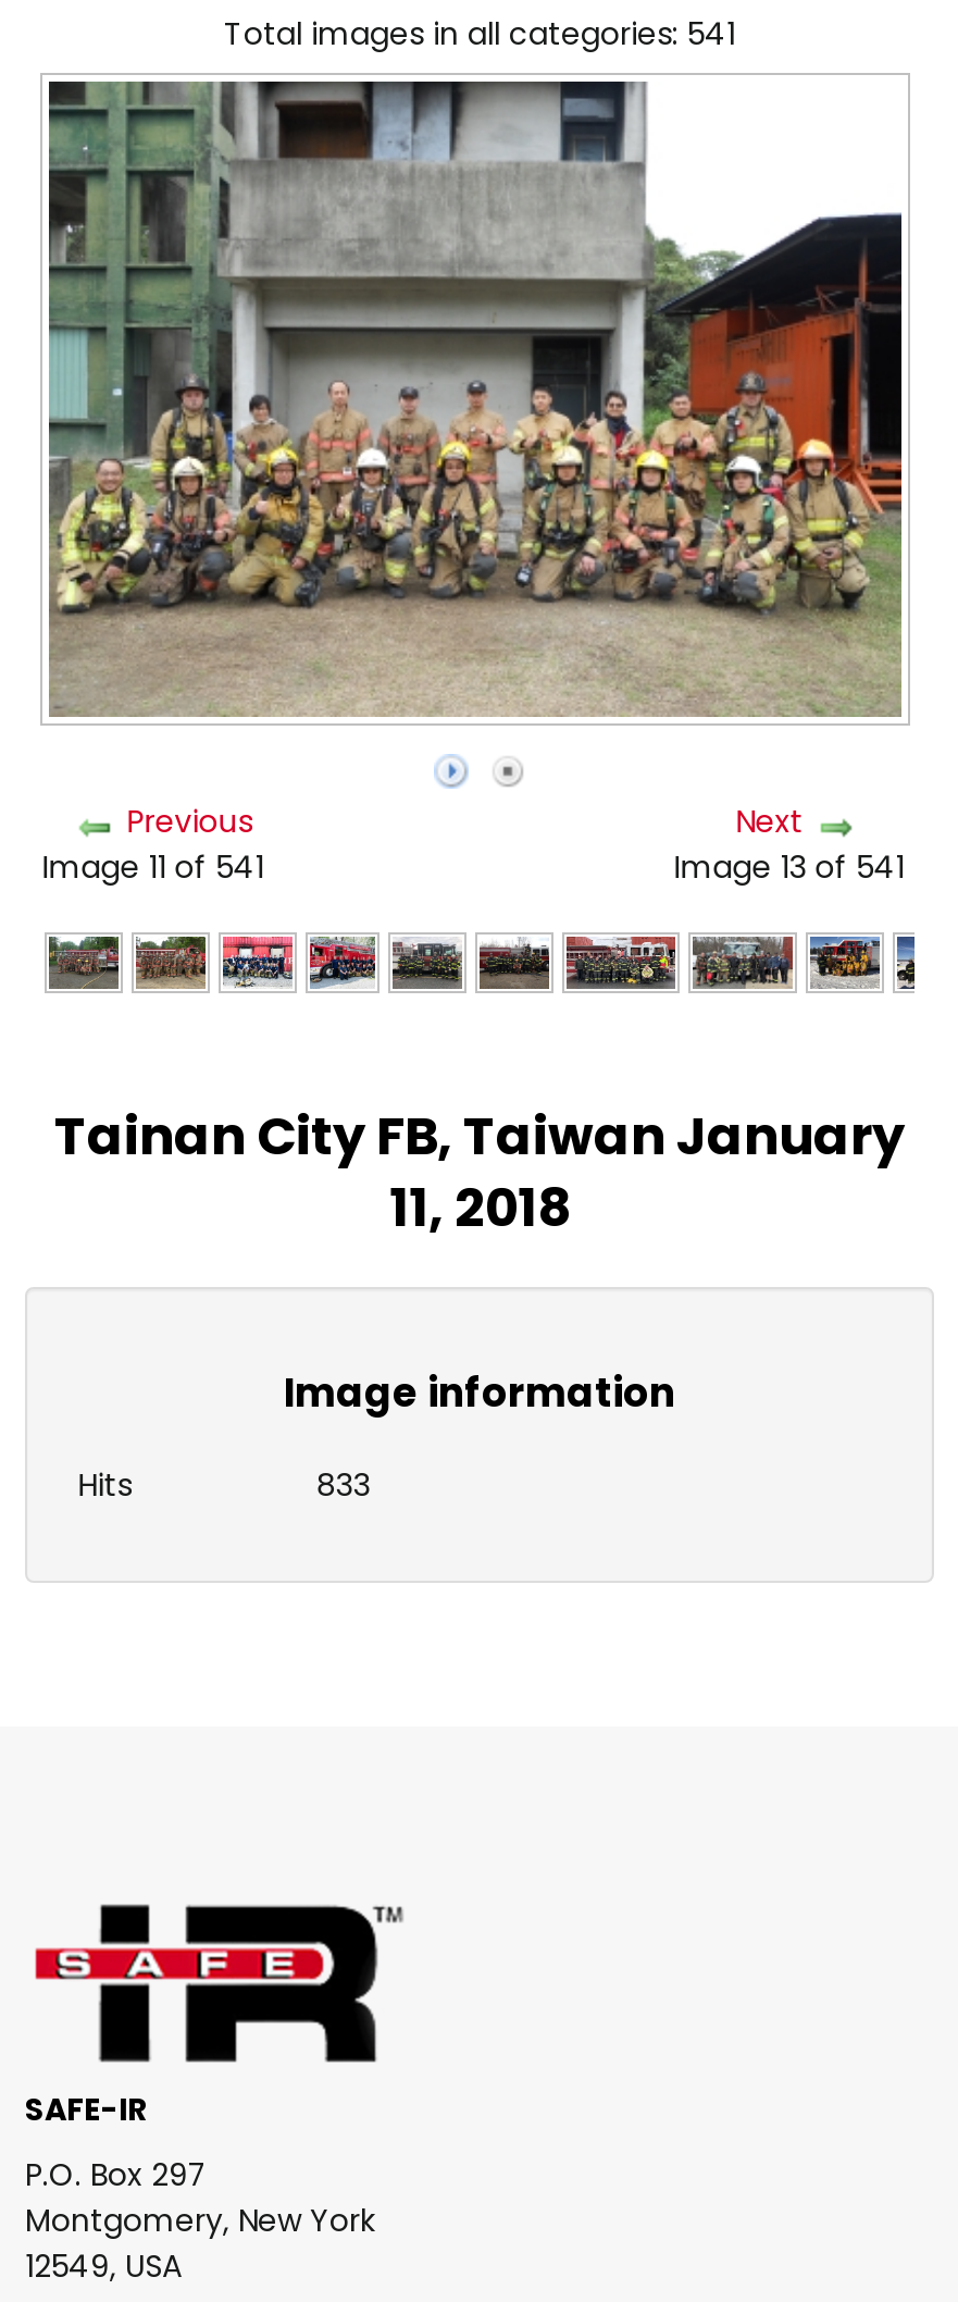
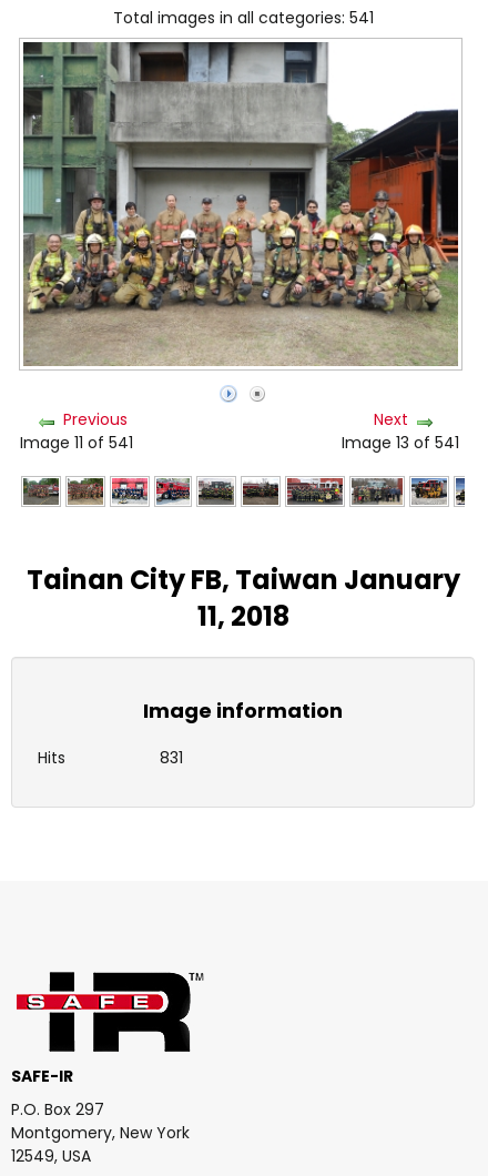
- 833
+ 831
